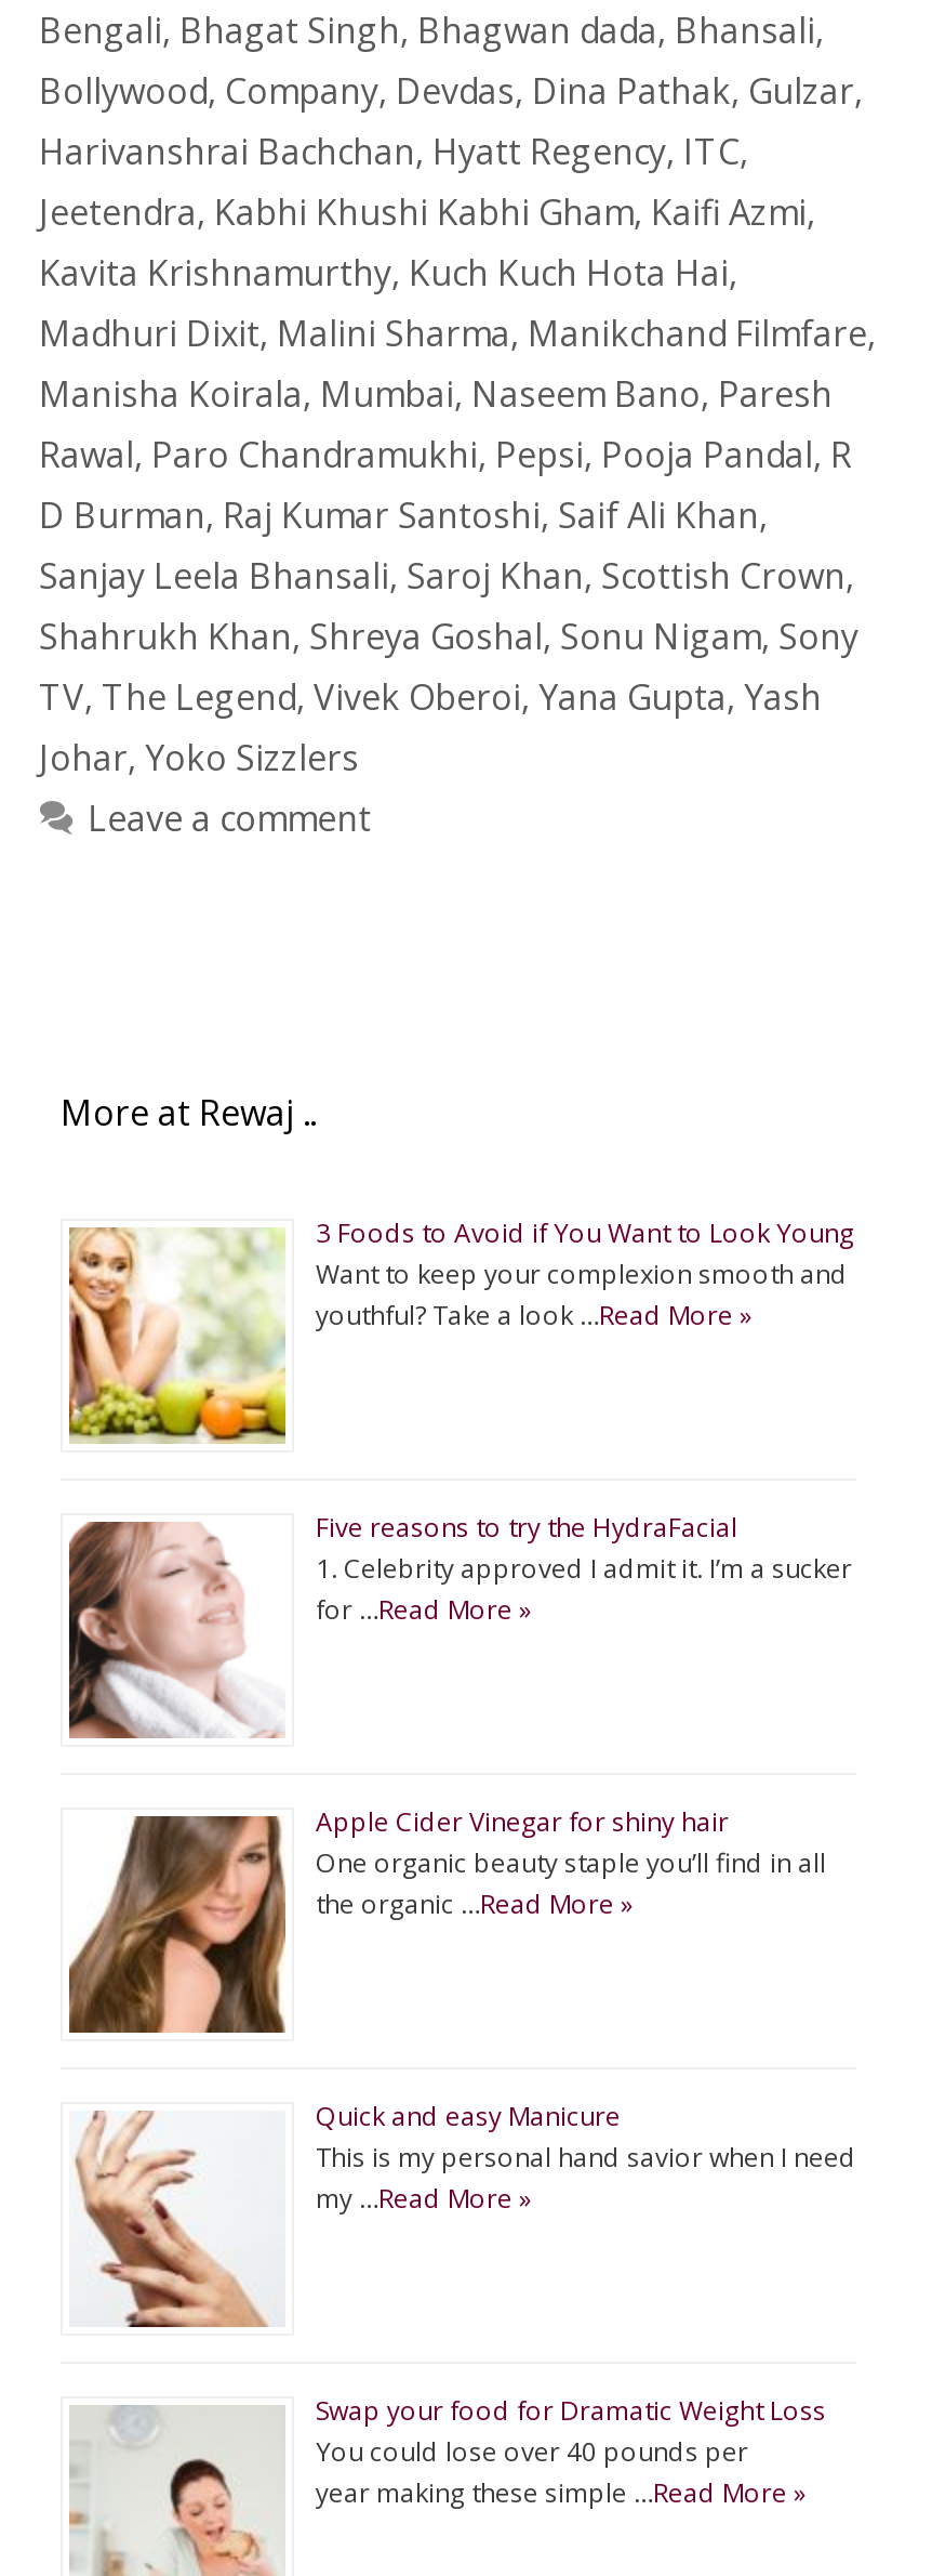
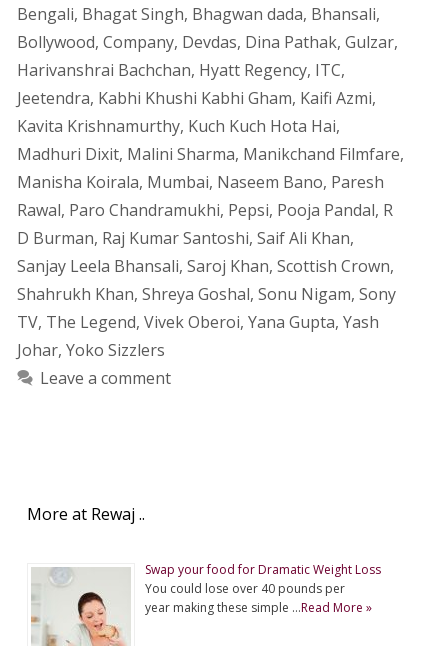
- [image]
- 3 Foods to Avoid if You Want to Look Young
- Want to keep your complexion smooth and
- youthful? Take a look …Read More »

- [image]
- Five reasons to try the HydraFacial
- 1. Celebrity approved I admit it. I’m a sucker
- for …Read More »

- [image]
- Apple Cider Vinegar for shiny hair
- One organic beauty staple you’ll find in all
- the organic …Read More »

- [image]
- Quick and easy Manicure
- This is my personal hand savior when I need
- my …Read More »
